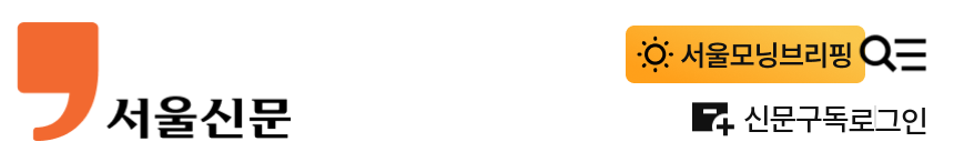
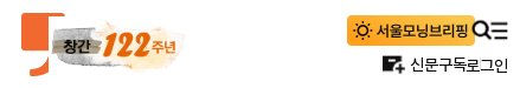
- [image]
+ [image]
